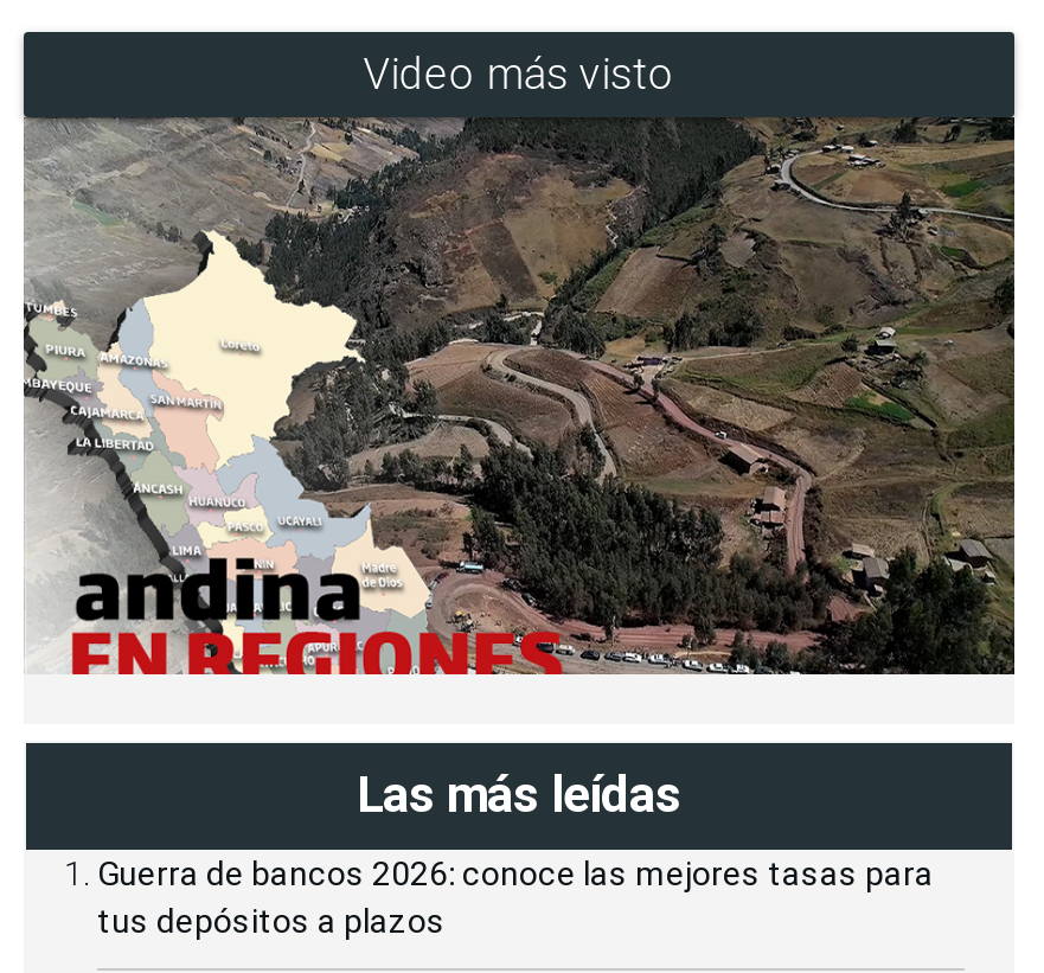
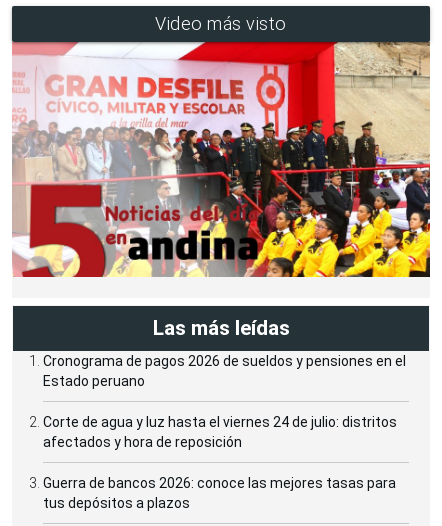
- [image]
+ [image]

+ Cronograma de pagos 2026 de sueldos y pensiones en el
+ Estado peruano
+ Corte de agua y luz hasta el viernes 24 de julio: distritos
+ afectados y hora de reposición
